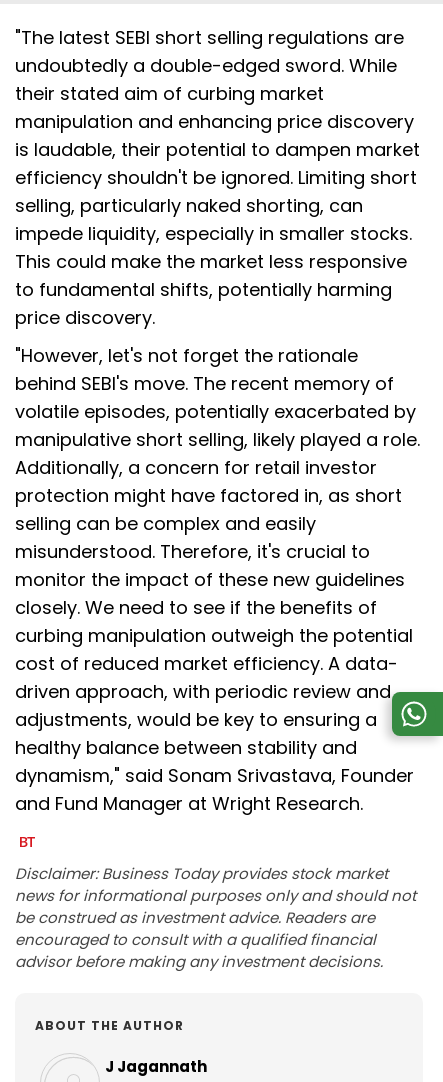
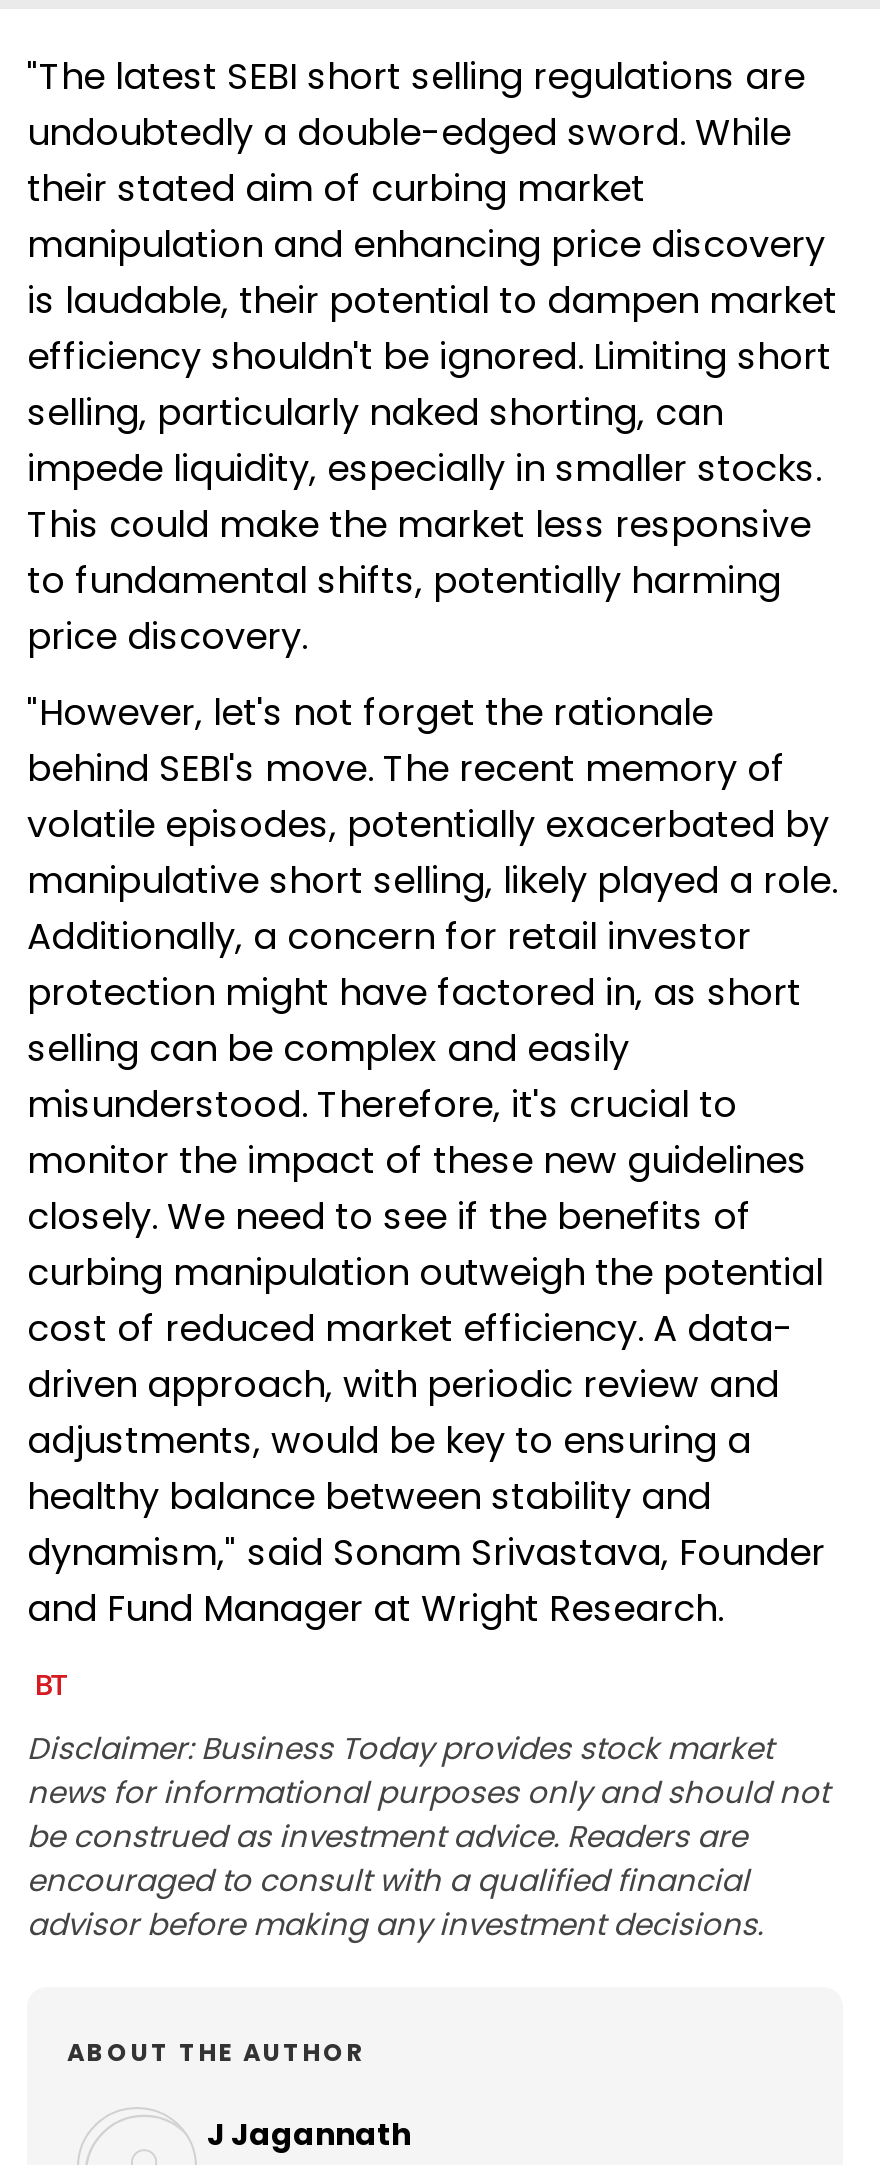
- [image]
